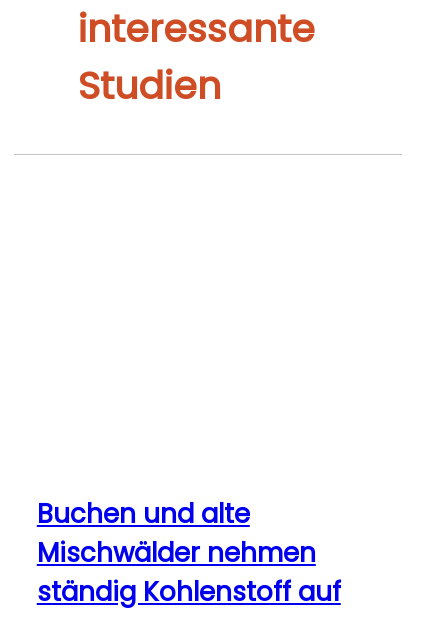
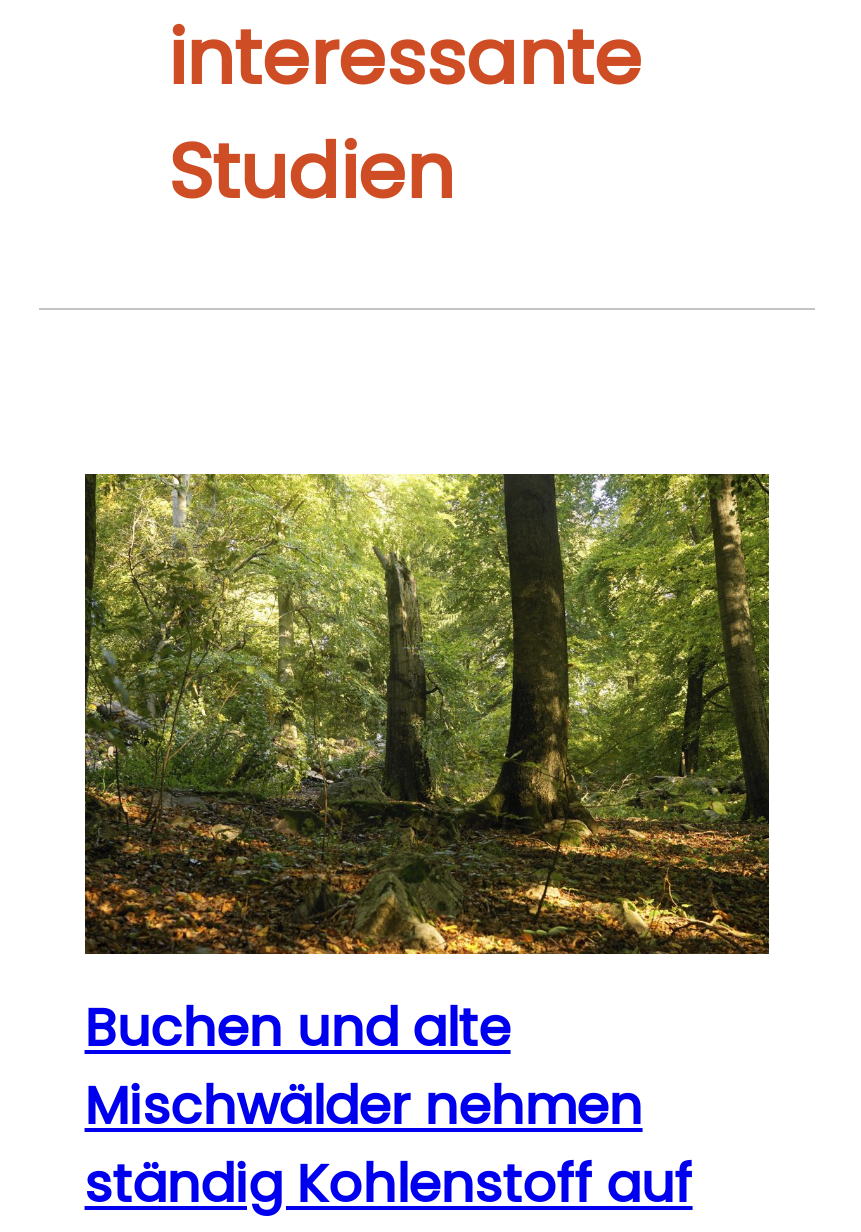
+ [image]
